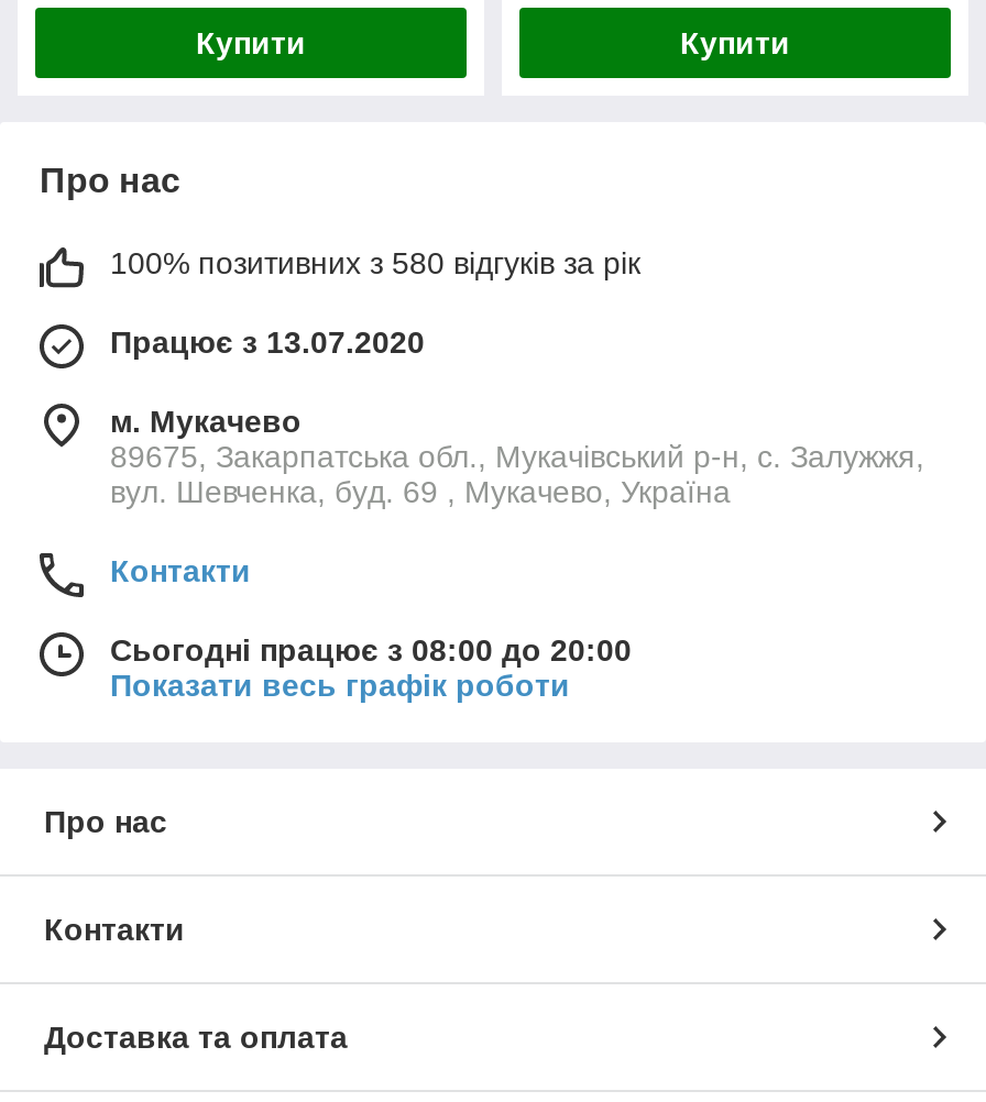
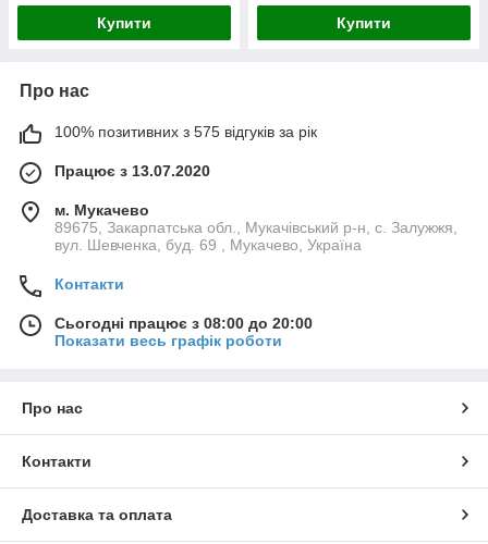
- 100% позитивних з 580 відгуків за рік
+ 100% позитивних з 575 відгуків за рік
